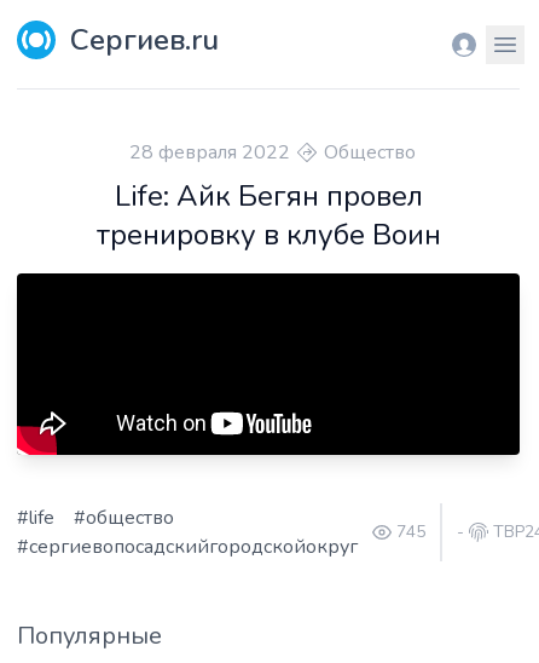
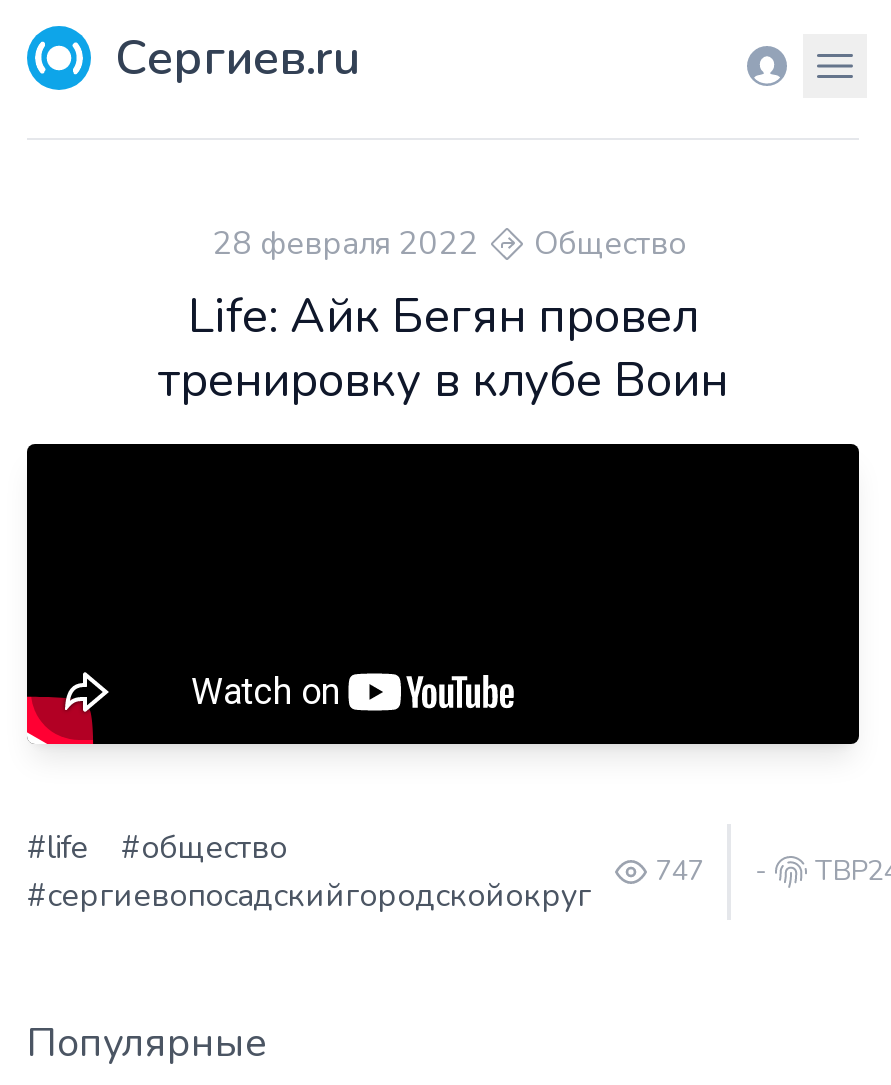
- 745
+ 747
